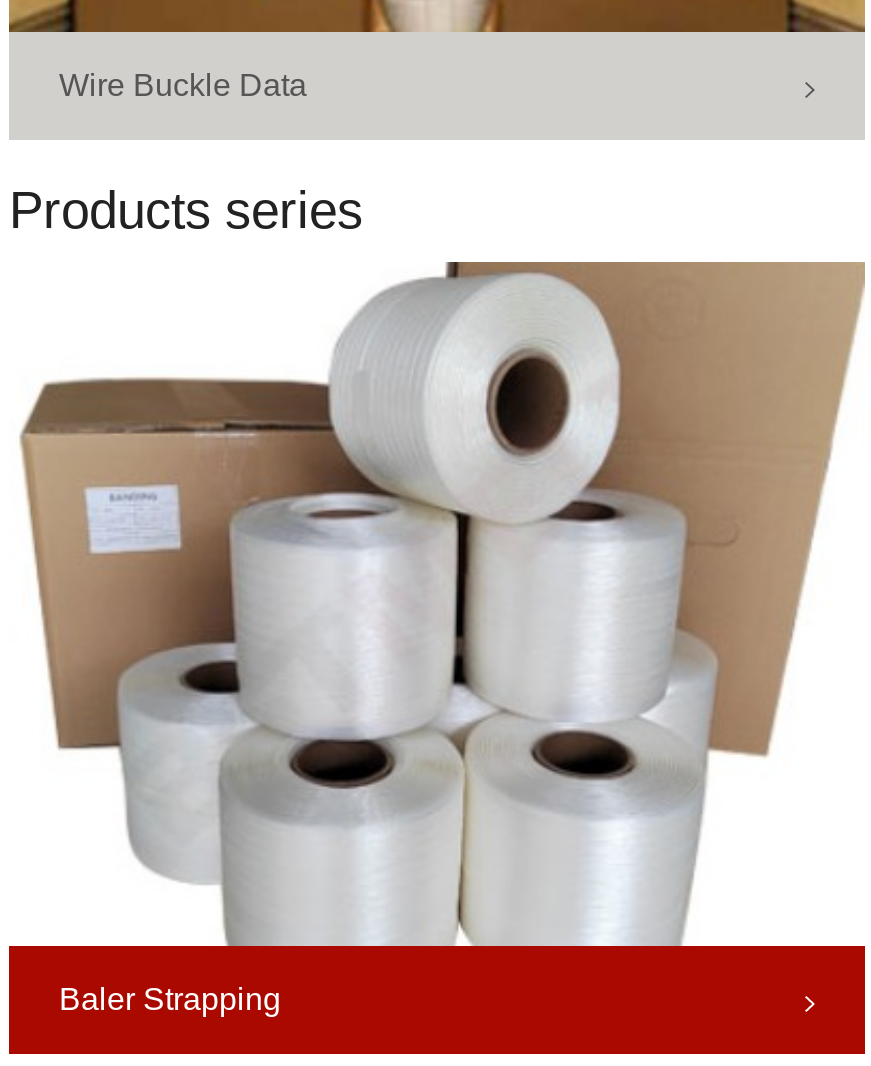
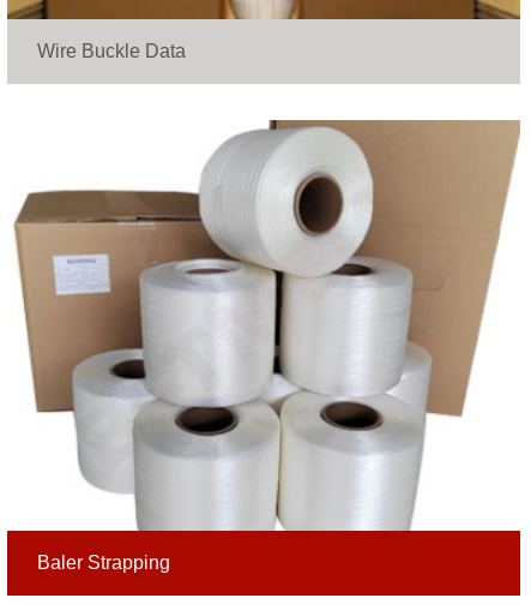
- Products series
